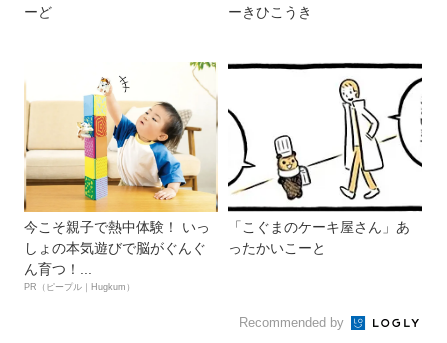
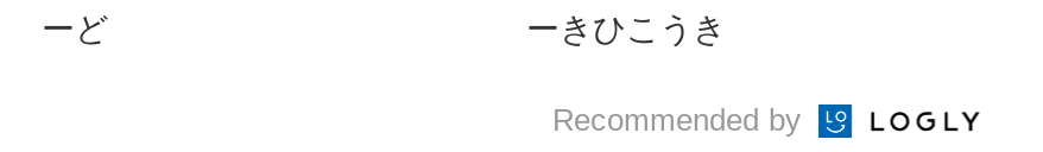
- [image]
- 今こそ親子で熱中体験！ いっ
- しょの本気遊びで脳がぐんぐ
- ん育つ！...
- PR（ピープル｜Hugkum）

- [image]
- 「こぐまのケーキ屋さん」あ
- ったかいこーと
